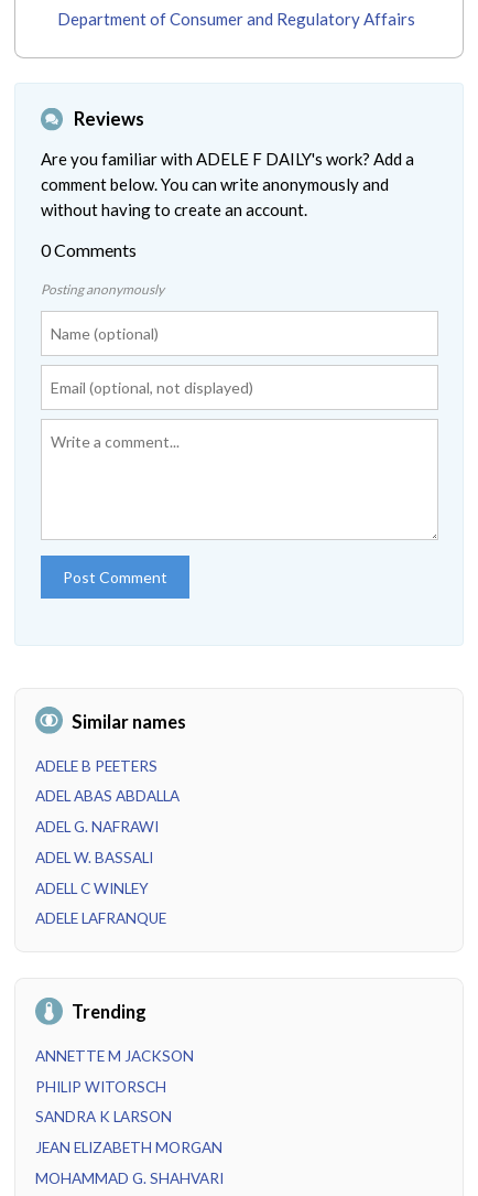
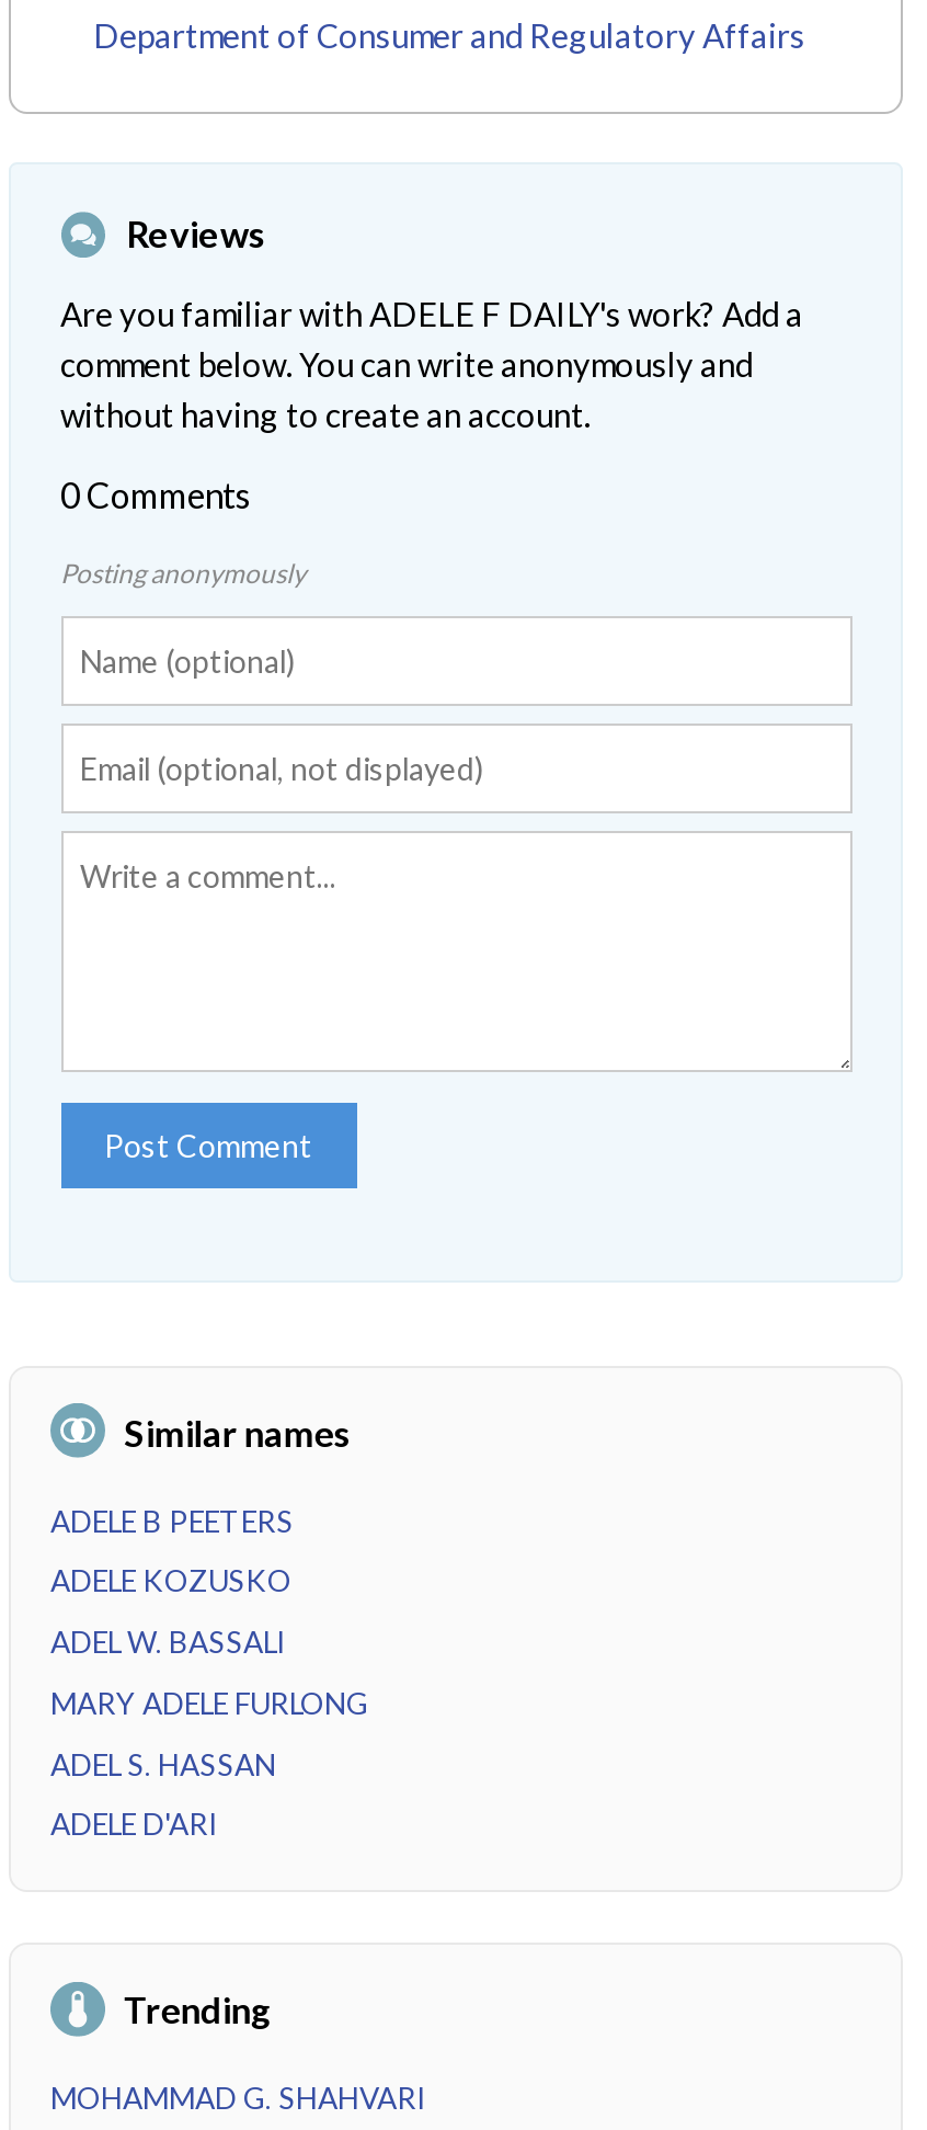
- ADEL ABAS ABDALLA
- ADEL G. NAFRAWI
+ ADELE KOZUSKO

- ADELL C WINLEY
- ADELE LAFRANQUE
+ MARY ADELE FURLONG
+ ADEL S. HASSAN
+ ADELE D'ARI

- ANNETTE M JACKSON
- PHILIP WITORSCH
- SANDRA K LARSON
- JEAN ELIZABETH MORGAN
